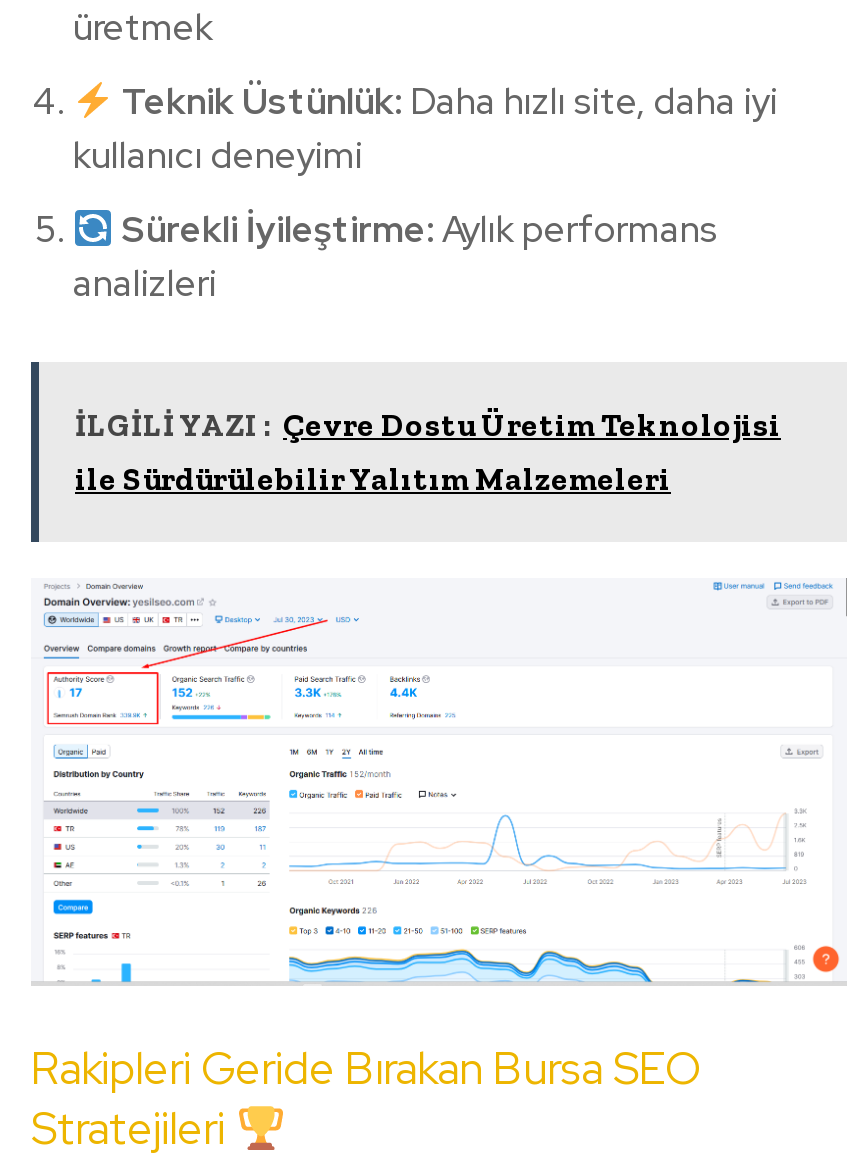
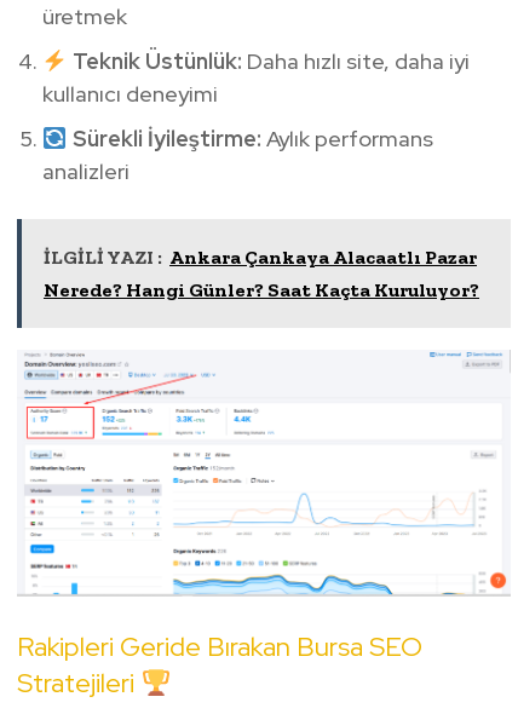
- İLGİLİ YAZI : Çevre Dostu Üretim Teknolojisi
- ile Sürdürülebilir Yalıtım Malzemeleri
+ İLGİLİ YAZI : Ankara Çankaya Alacaatlı Pazar
+ Nerede? Hangi Günler? Saat Kaçta Kuruluyor?
